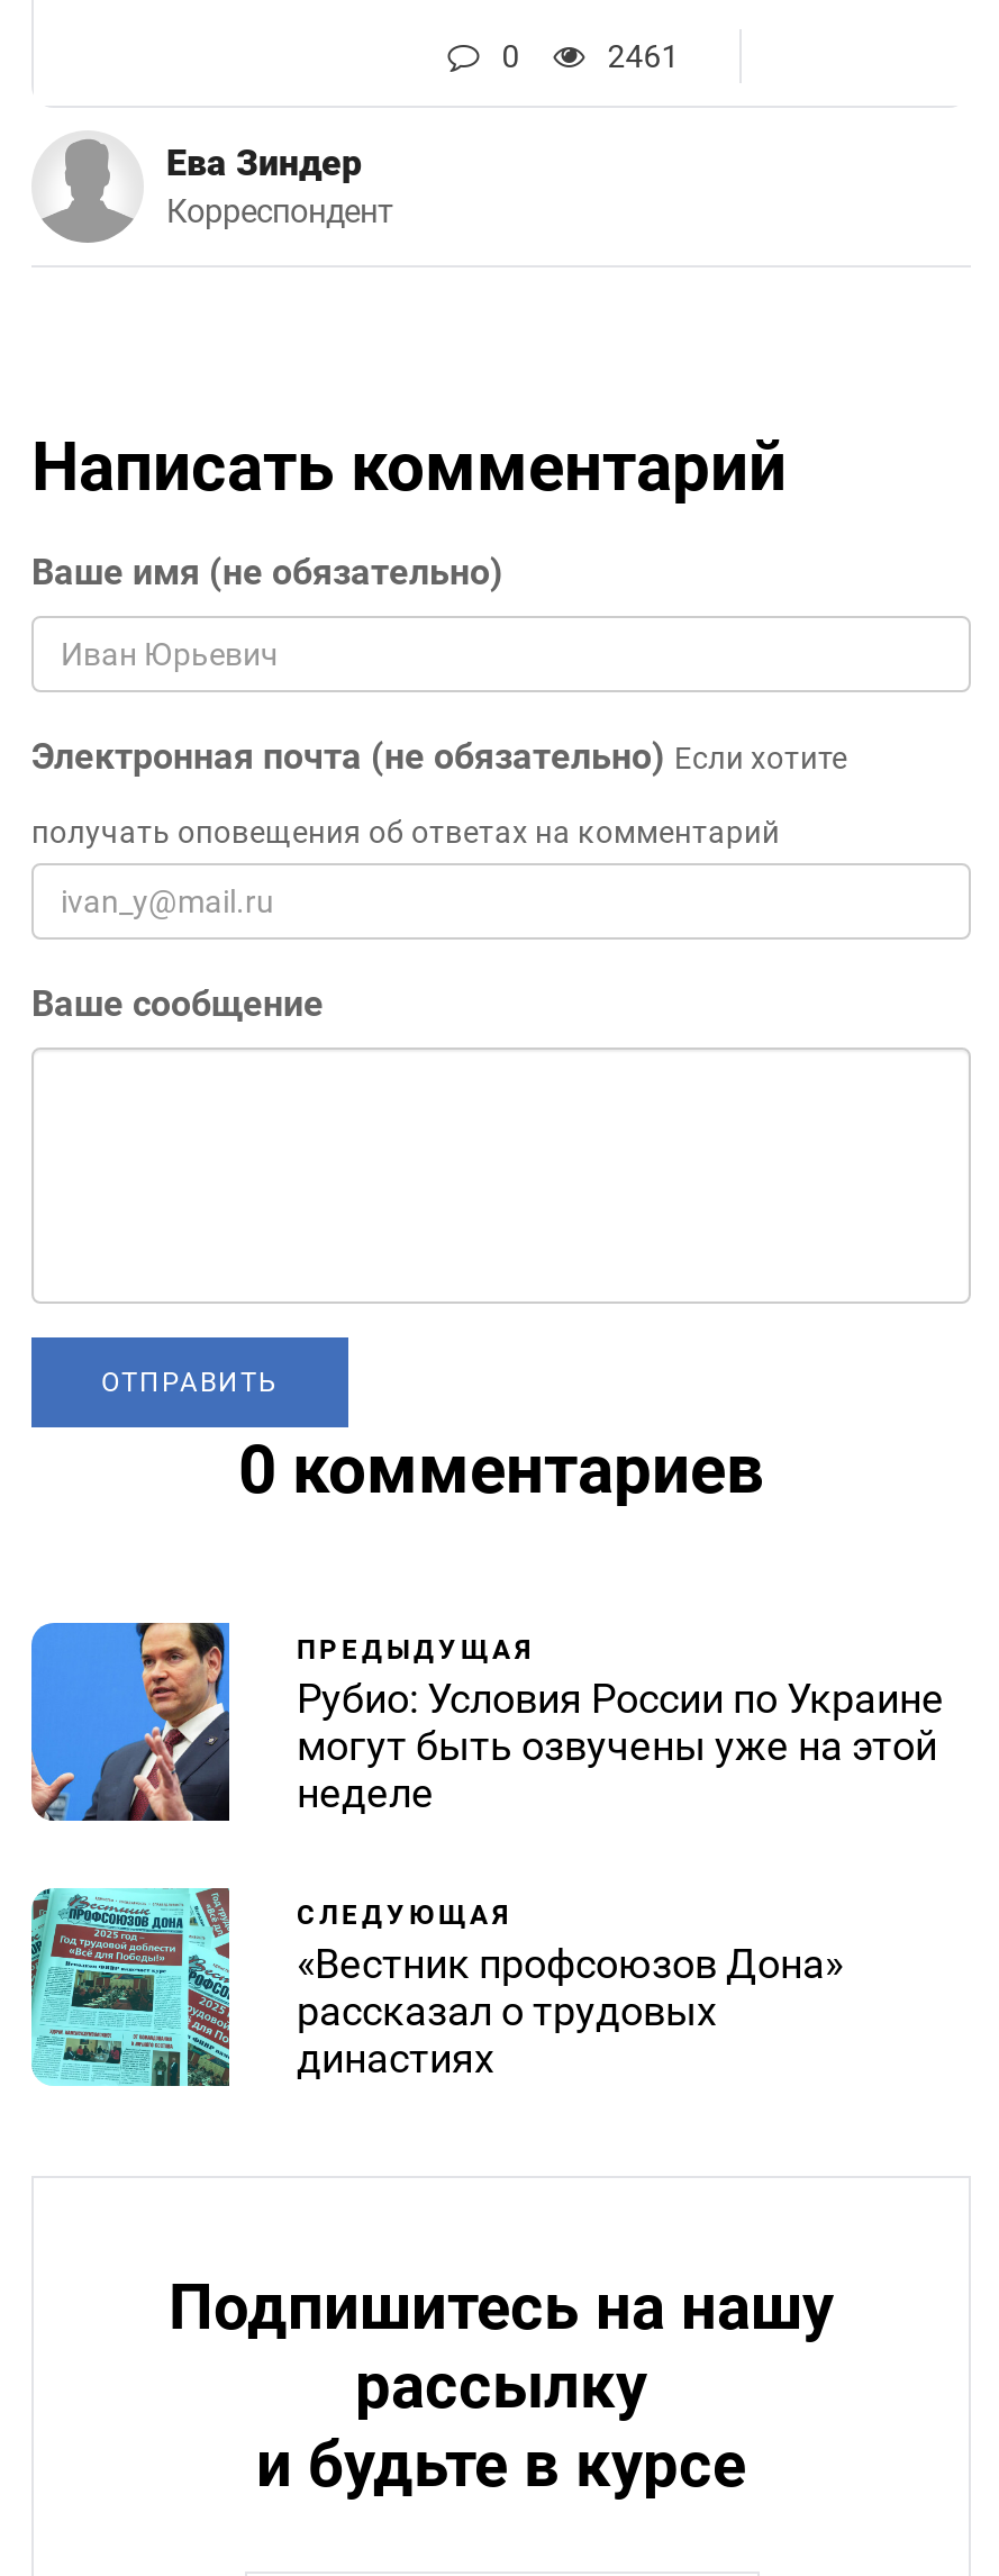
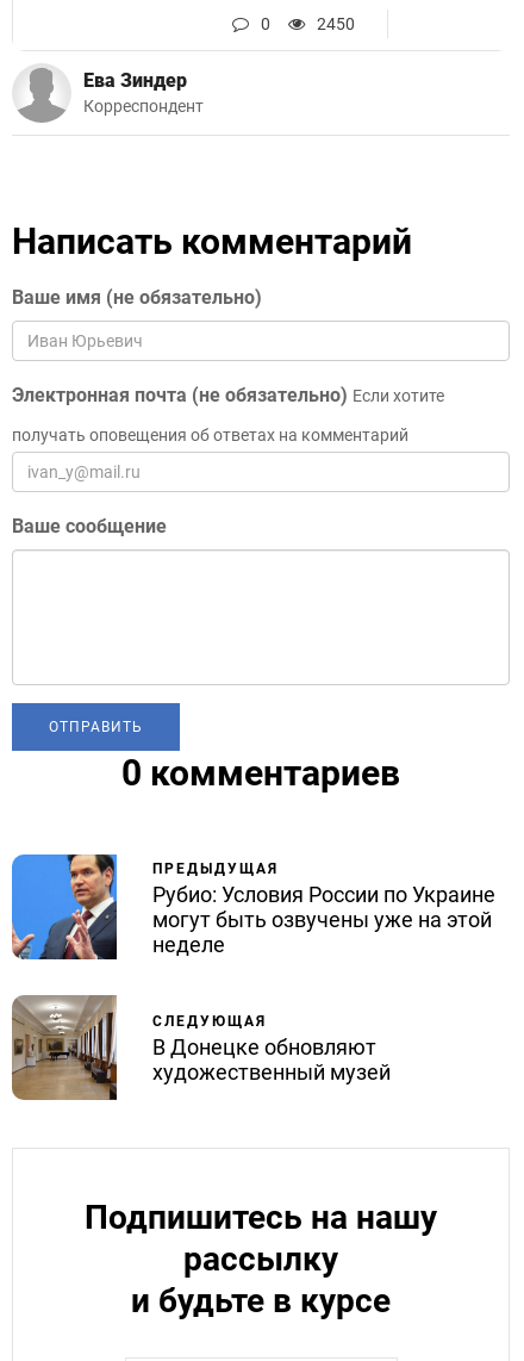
- 2461
+ 2450

- [image]
- «Вестник профсоюзов Дона»
- рассказал о трудовых
- династиях
+ [image]
+ В Донецке обновляют
+ художественный музей
